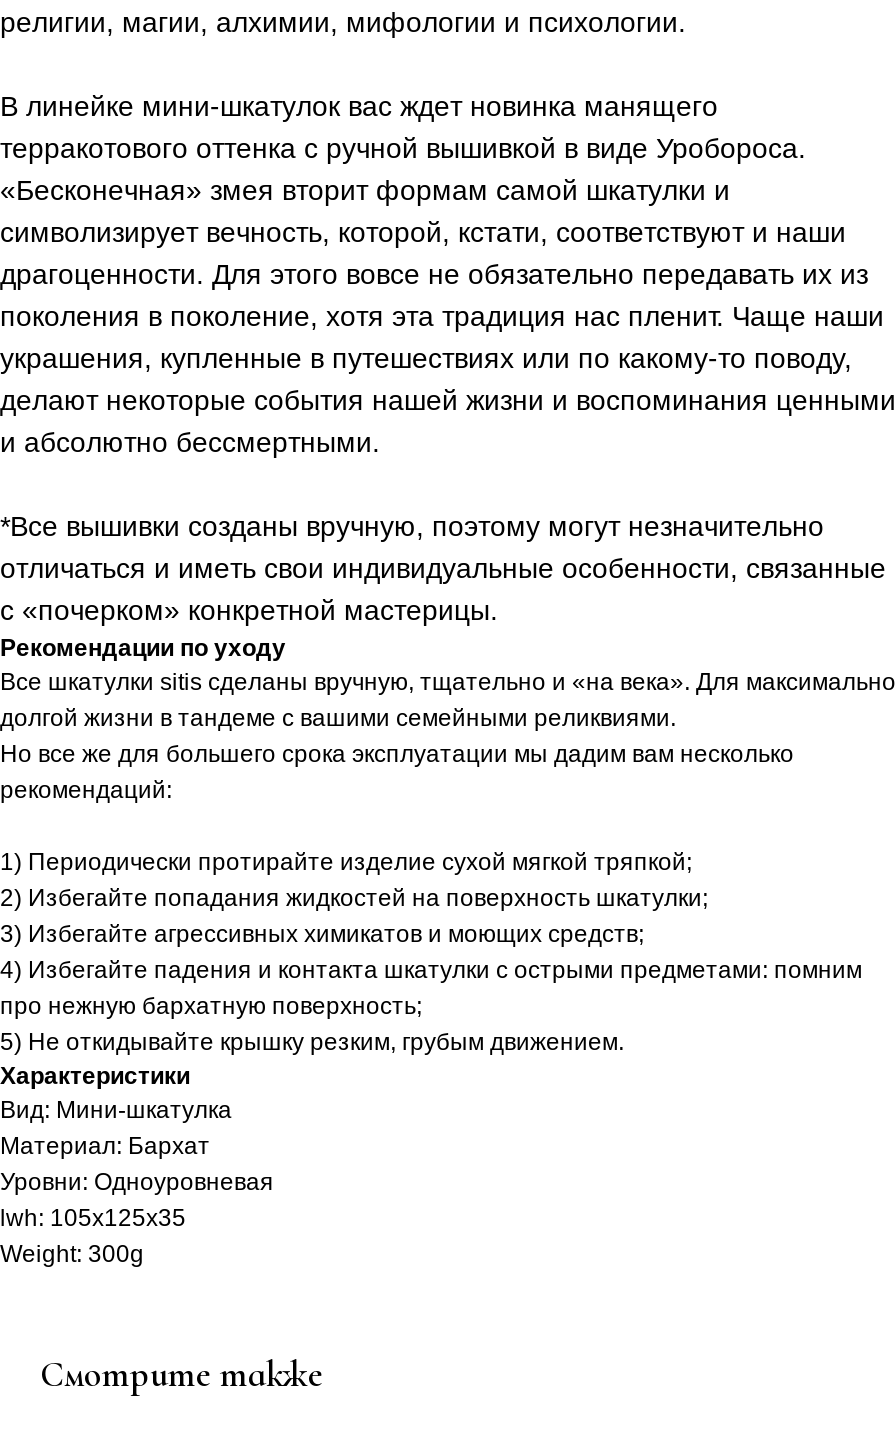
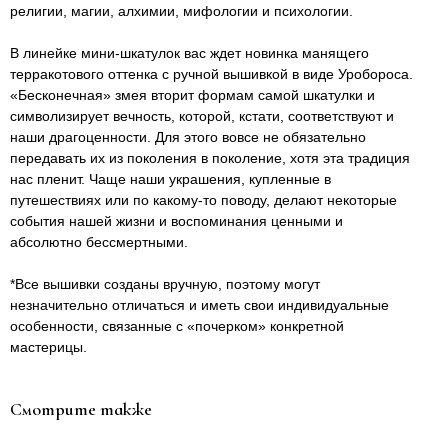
- символизирует вечность, которой, кстати, соответствуют и наши
- драгоценности. Для этого вовсе не обязательно передавать их из
- поколения в поколение, хотя эта традиция нас пленит. Чаще наши
- украшения, купленные в путешествиях или по какому-то поводу,
- делают некоторые события нашей жизни и воспоминания ценными
- и абсолютно бессмертными.
- *Все вышивки созданы вручную, поэтому могут незначительно
- отличаться и иметь свои индивидуальные особенности, связанные
- с «почерком» конкретной мастерицы.
- Рекомендации по уходу
- Все шкатулки sitis сделаны вручную, тщательно и «на века». Для максимально
- долгой жизни в тандеме с вашими семейными реликвиями.
- Но все же для большего срока эксплуатации мы дадим вам несколько
- рекомендаций:
- 1) Периодически протирайте изделие сухой мягкой тряпкой;
- 2) Избегайте попадания жидкостей на поверхность шкатулки;
- 3) Избегайте агрессивных химикатов и моющих средств;
- 4) Избегайте падения и контакта шкатулки с острыми предметами: помним
- про нежную бархатную поверхность;
- 5) Не откидывайте крышку резким, грубым движением.
- Характеристики
- Вид: Мини-шкатулка
- Материал: Бархат
- Уровни: Одноуровневая
- lwh: 105x125x35
- Weight: 300g
+ символизирует вечность, которой, кстати, соответствуют и
+ наши драгоценности. Для этого вовсе не обязательно
+ передавать их из поколения в поколение, хотя эта традиция
+ нас пленит. Чаще наши украшения, купленные в
+ путешествиях или по какому-то поводу, делают некоторые
+ события нашей жизни и воспоминания ценными и
+ абсолютно бессмертными.
+ *Все вышивки созданы вручную, поэтому могут
+ незначительно отличаться и иметь свои индивидуальные
+ особенности, связанные с «почерком» конкретной
+ мастерицы.
